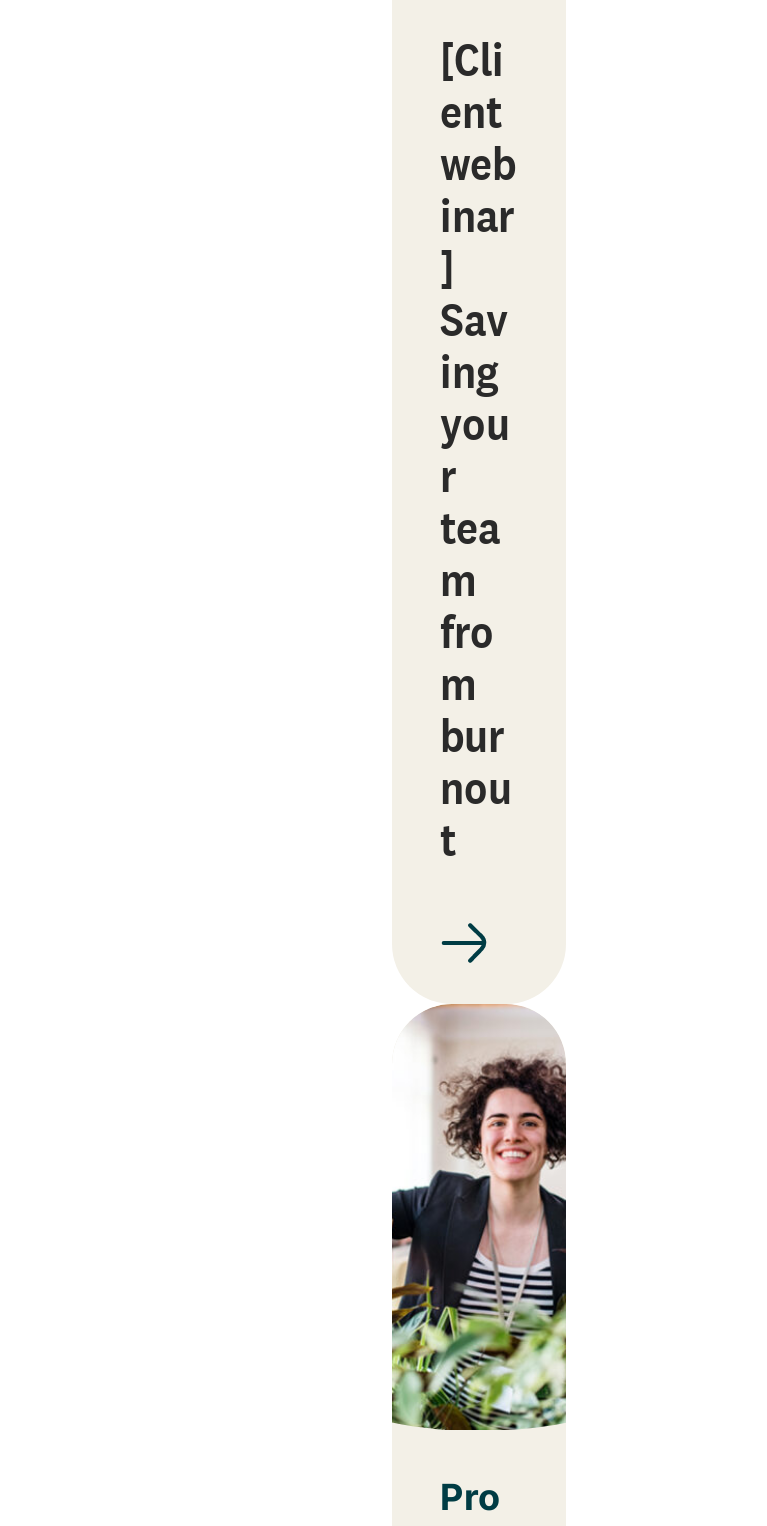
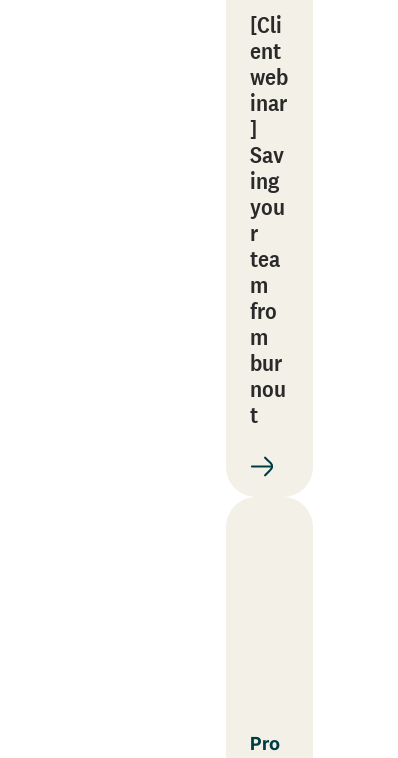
- [image]
